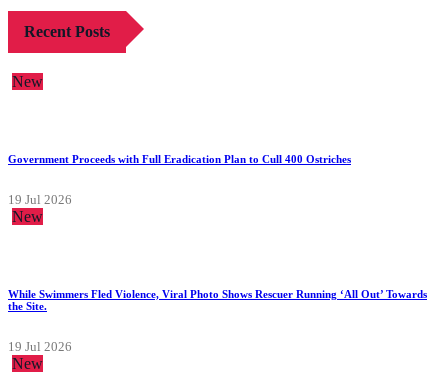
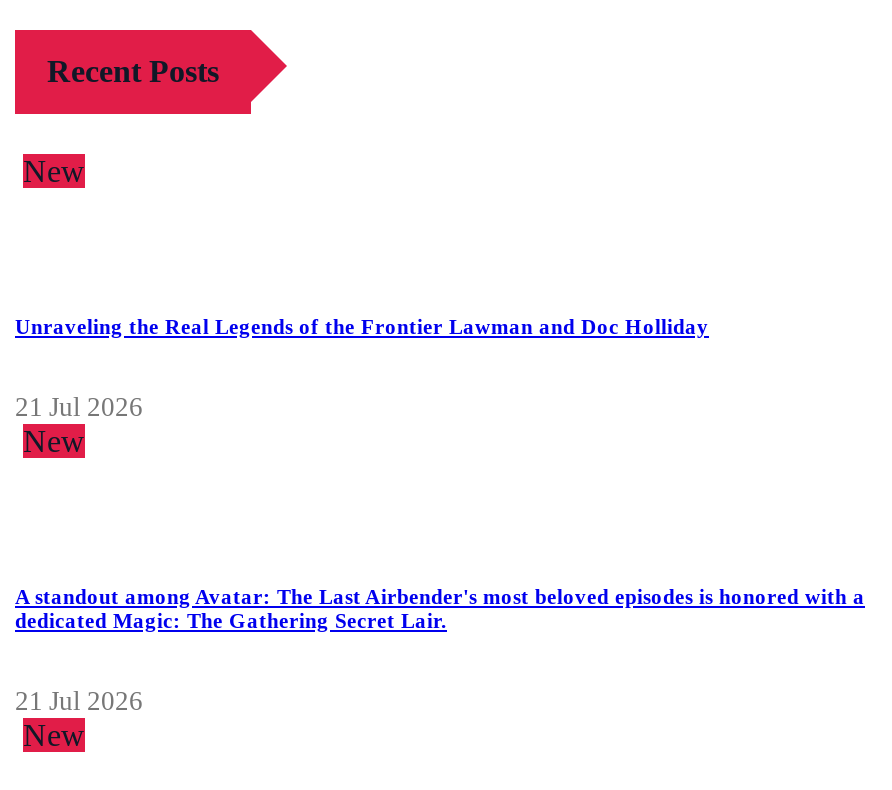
- Government Proceeds with Full Eradication Plan to Cull 400 Ostriches
+ Unraveling the Real Legends of the Frontier Lawman and Doc Holliday

- 19 Jul 2026
+ 21 Jul 2026

- While Swimmers Fled Violence, Viral Photo Shows Rescuer Running ‘All Out’ Towards
- the Site.
+ A standout among Avatar: The Last Airbender's most beloved episodes is honored with a
+ dedicated Magic: The Gathering Secret Lair.

- 19 Jul 2026
+ 21 Jul 2026
